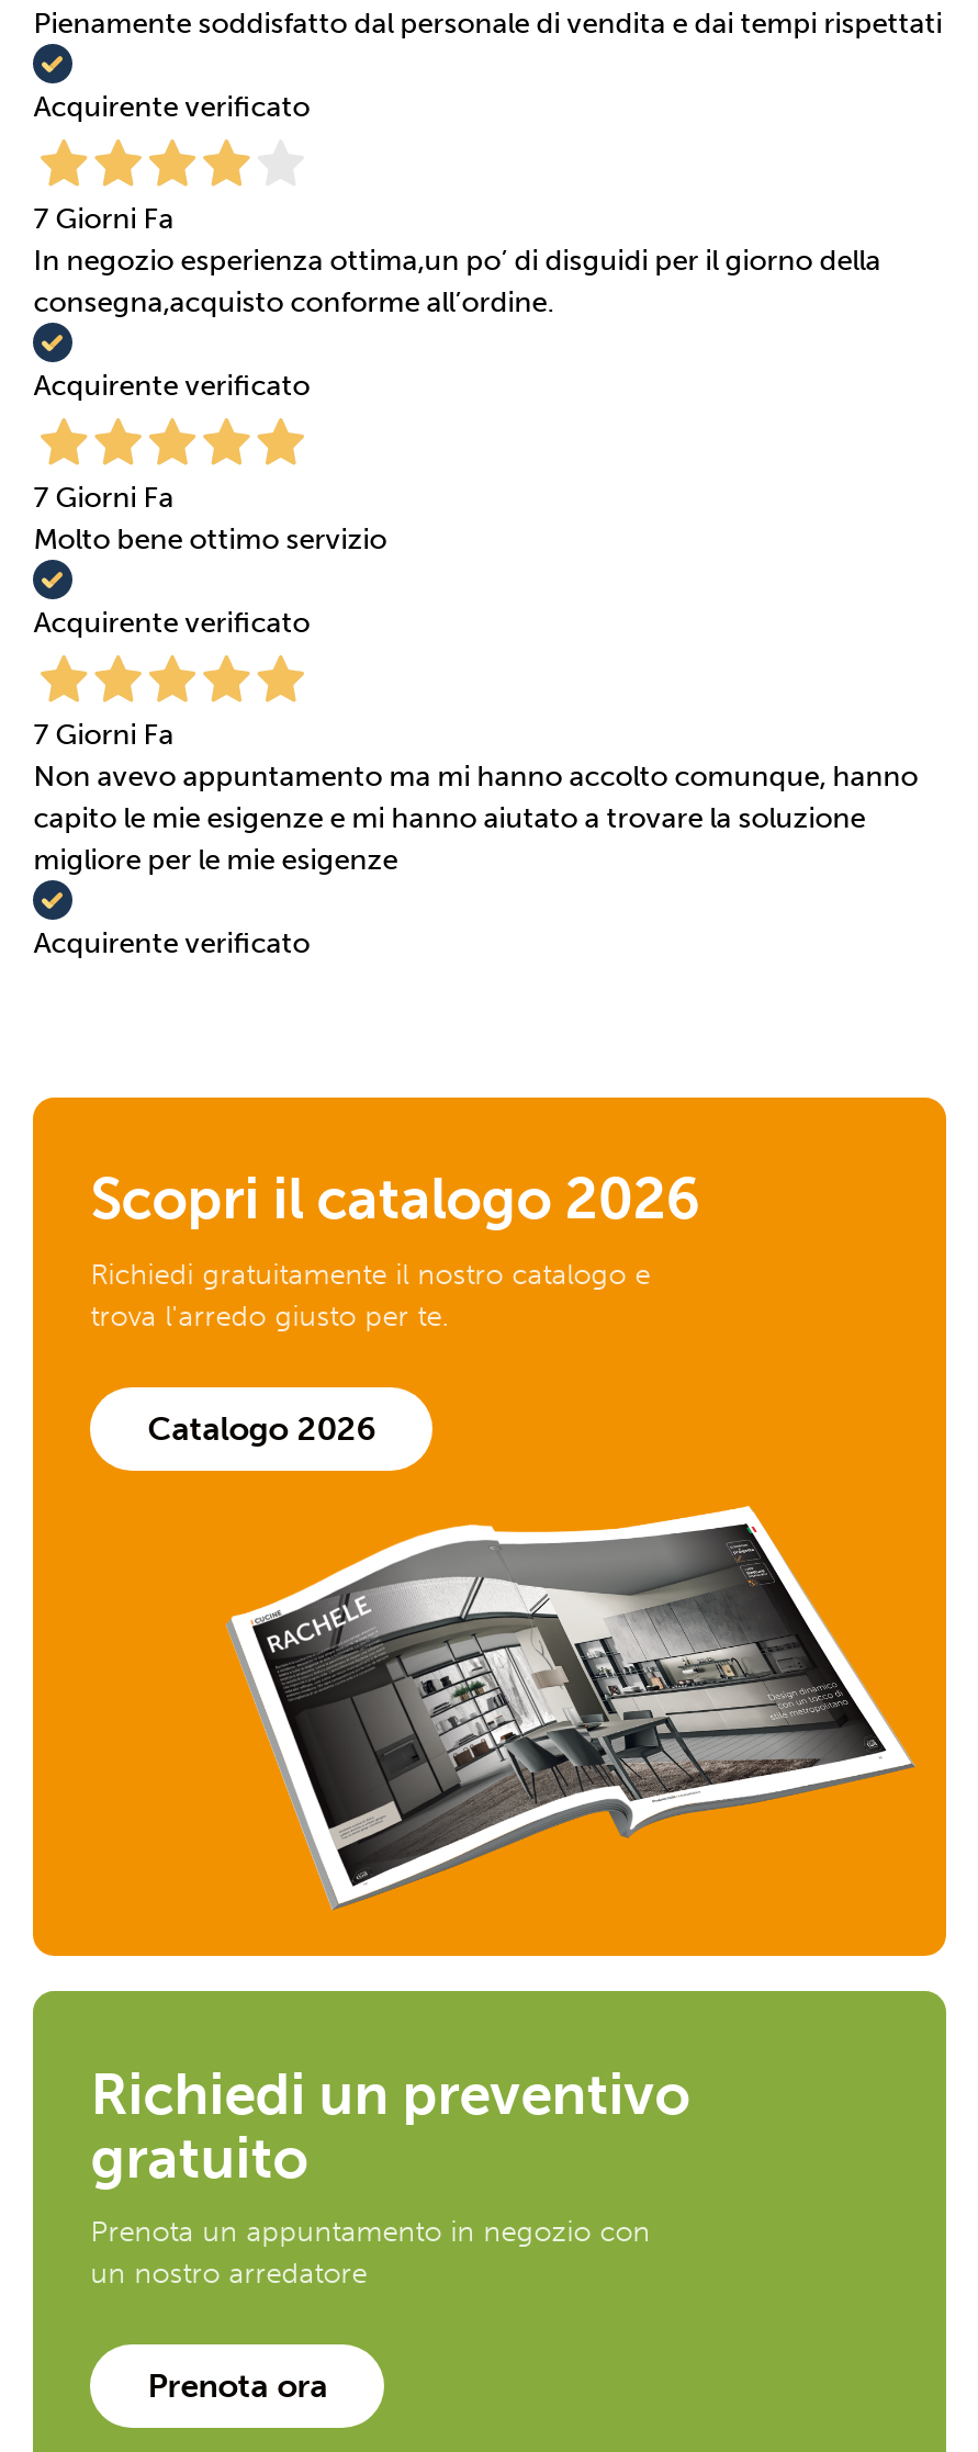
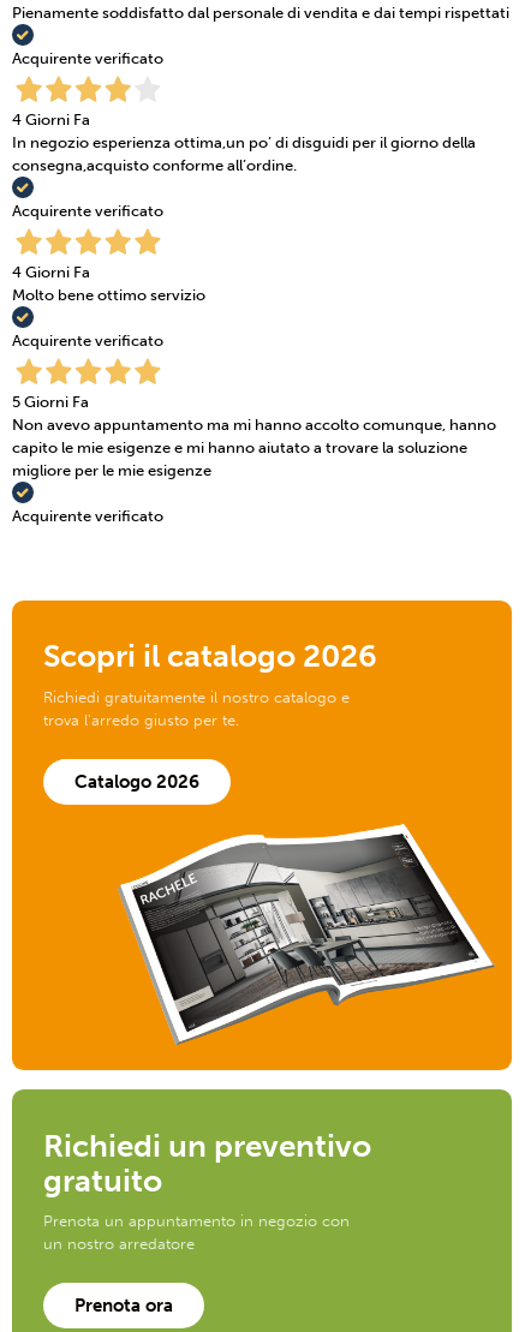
- 7 Giorni Fa
+ 4 Giorni Fa

- 7 Giorni Fa
+ 4 Giorni Fa

- 7 Giorni Fa
+ 5 Giorni Fa
